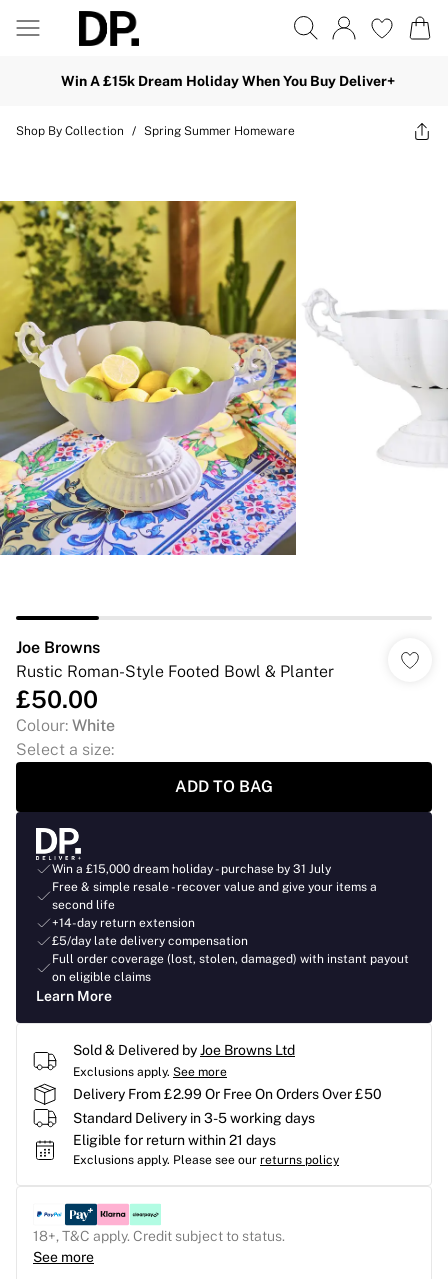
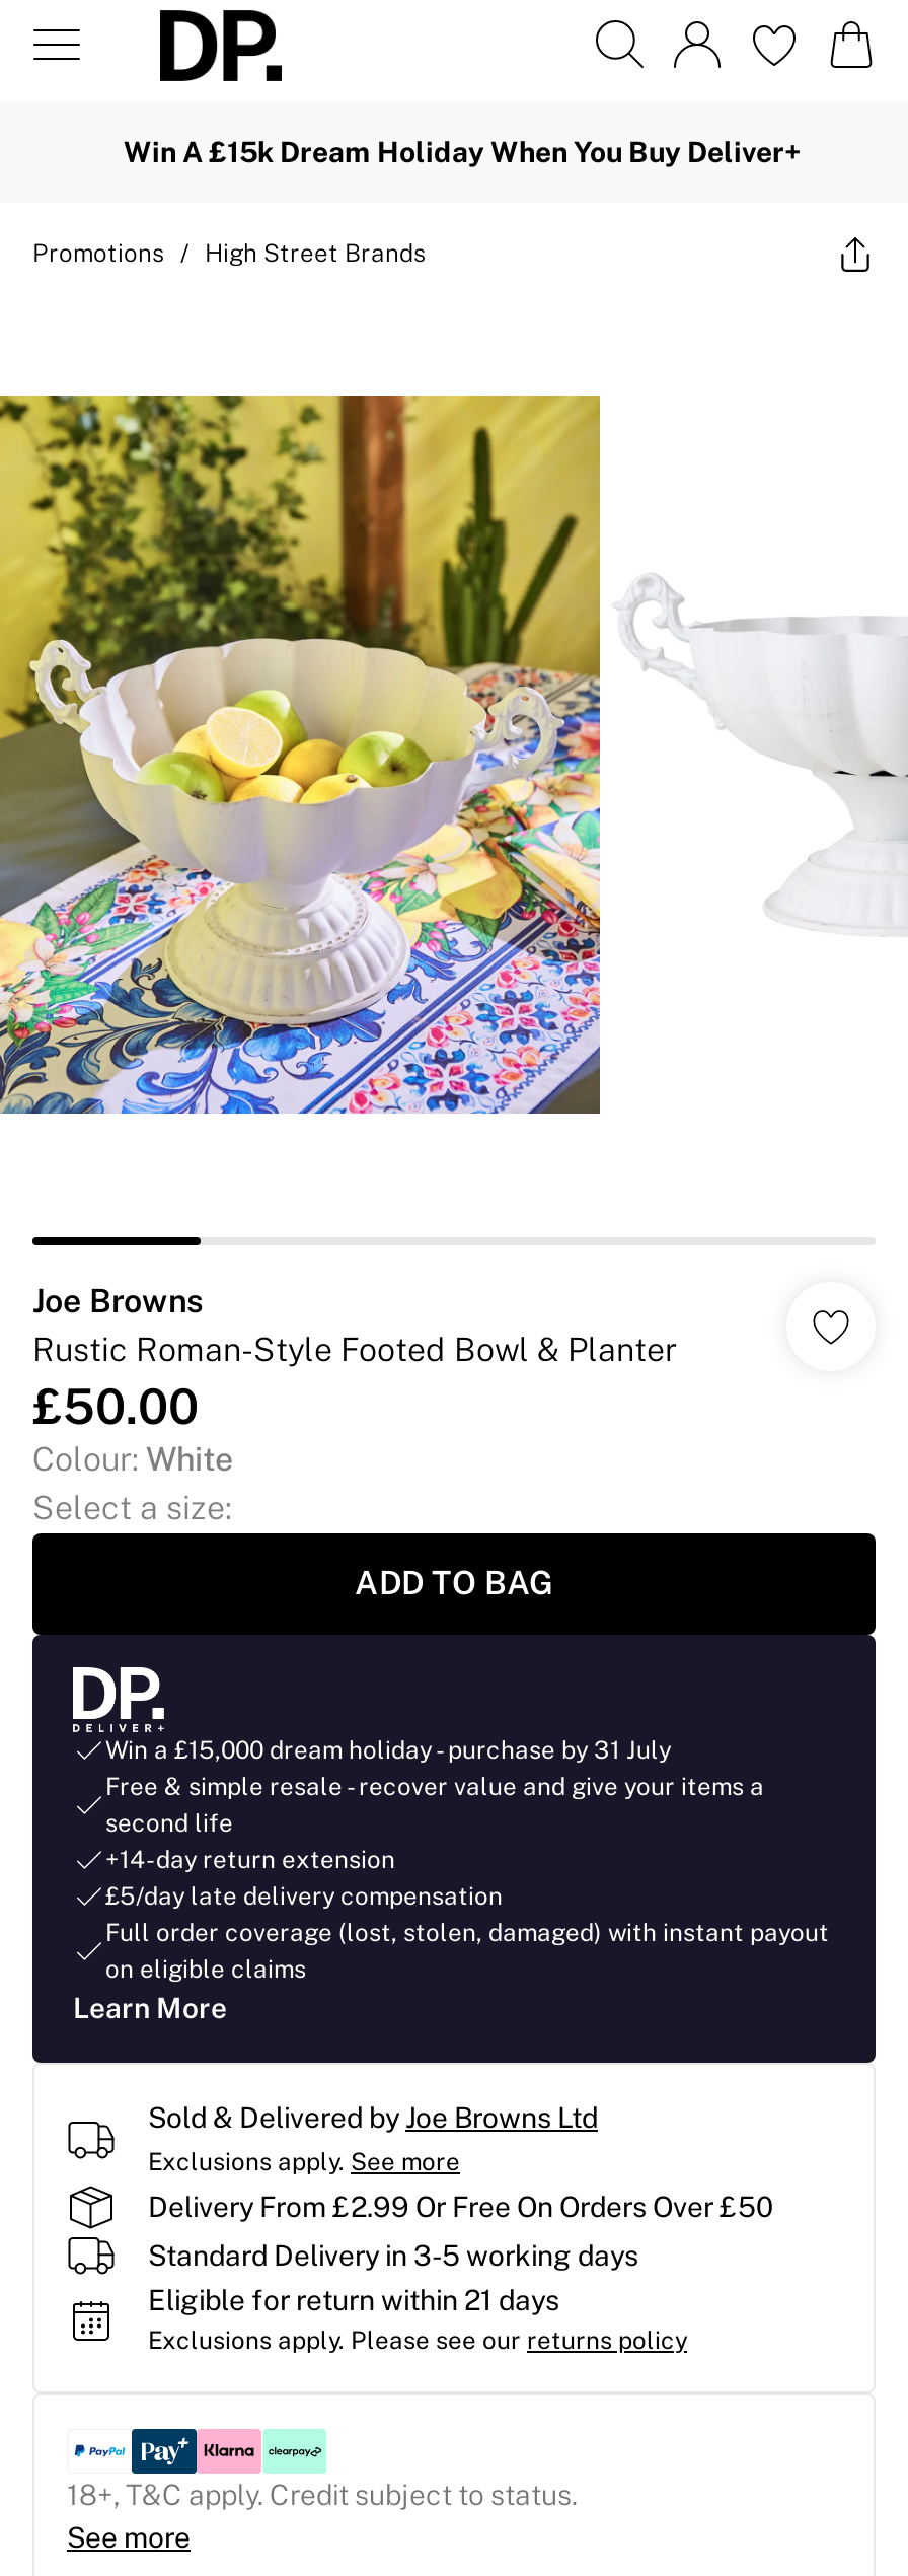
- Shop By Collection / Spring Summer Homeware
+ Promotions / High Street Brands
